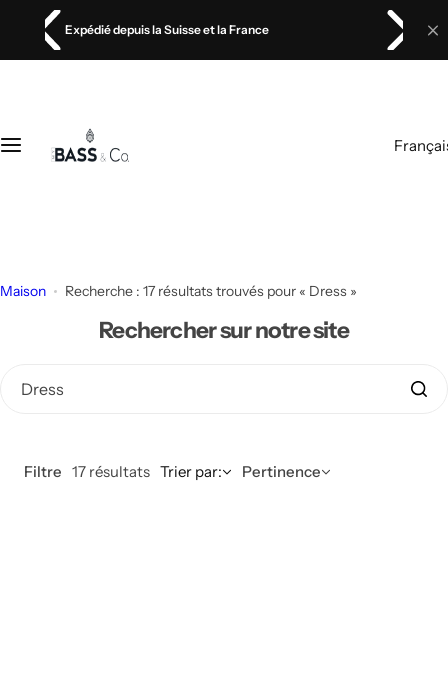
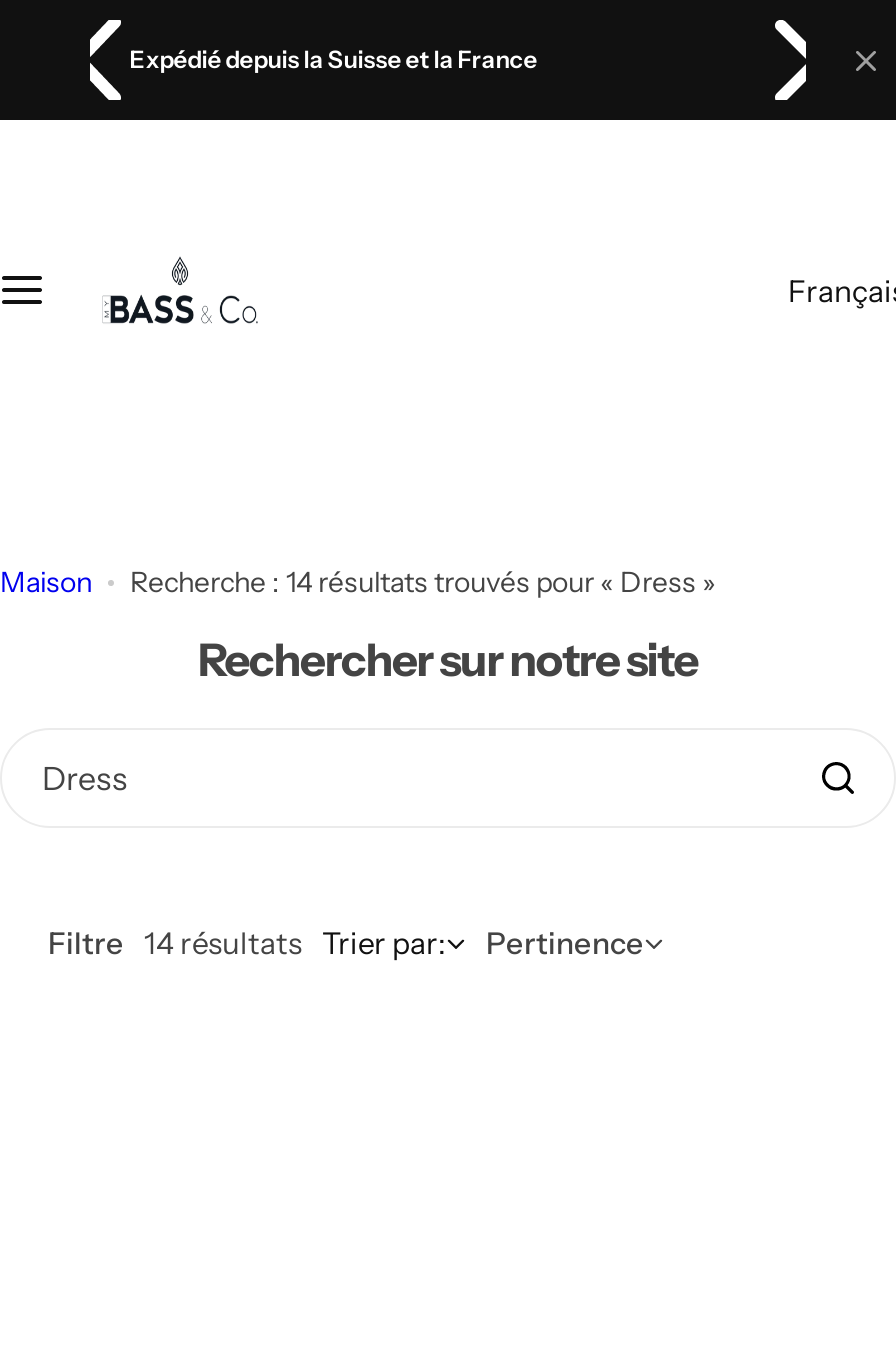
- Recherche : 17 résultats trouvés pour « Dress »
+ Recherche : 14 résultats trouvés pour « Dress »

- Filtre 17 résultats Trier par:
+ Filtre 14 résultats Trier par:
